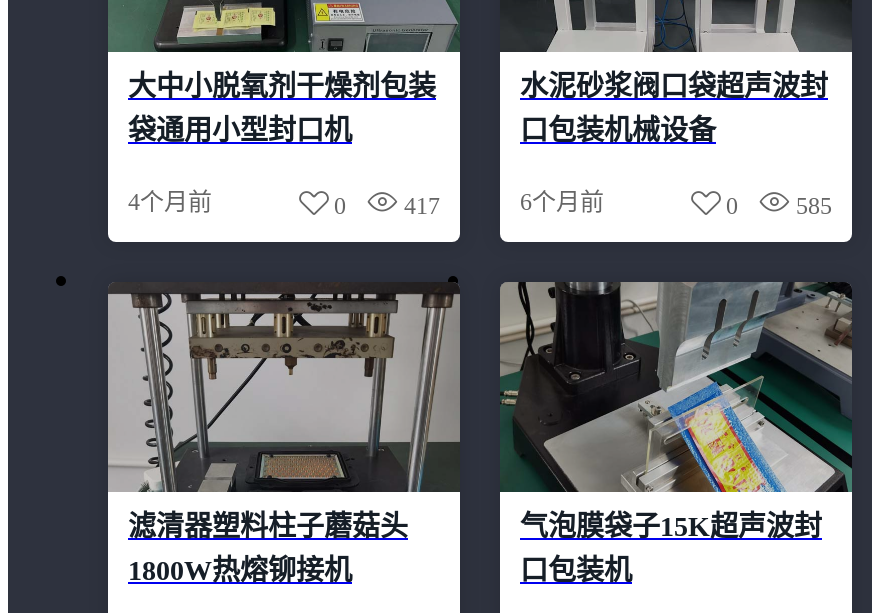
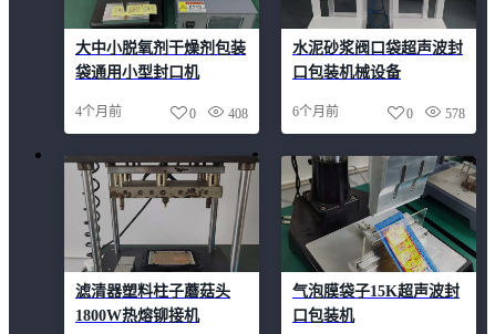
- 0 417
+ 0 408

- 0 585
+ 0 578
